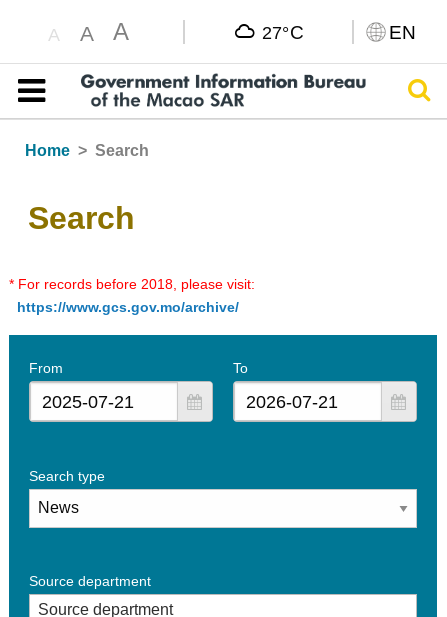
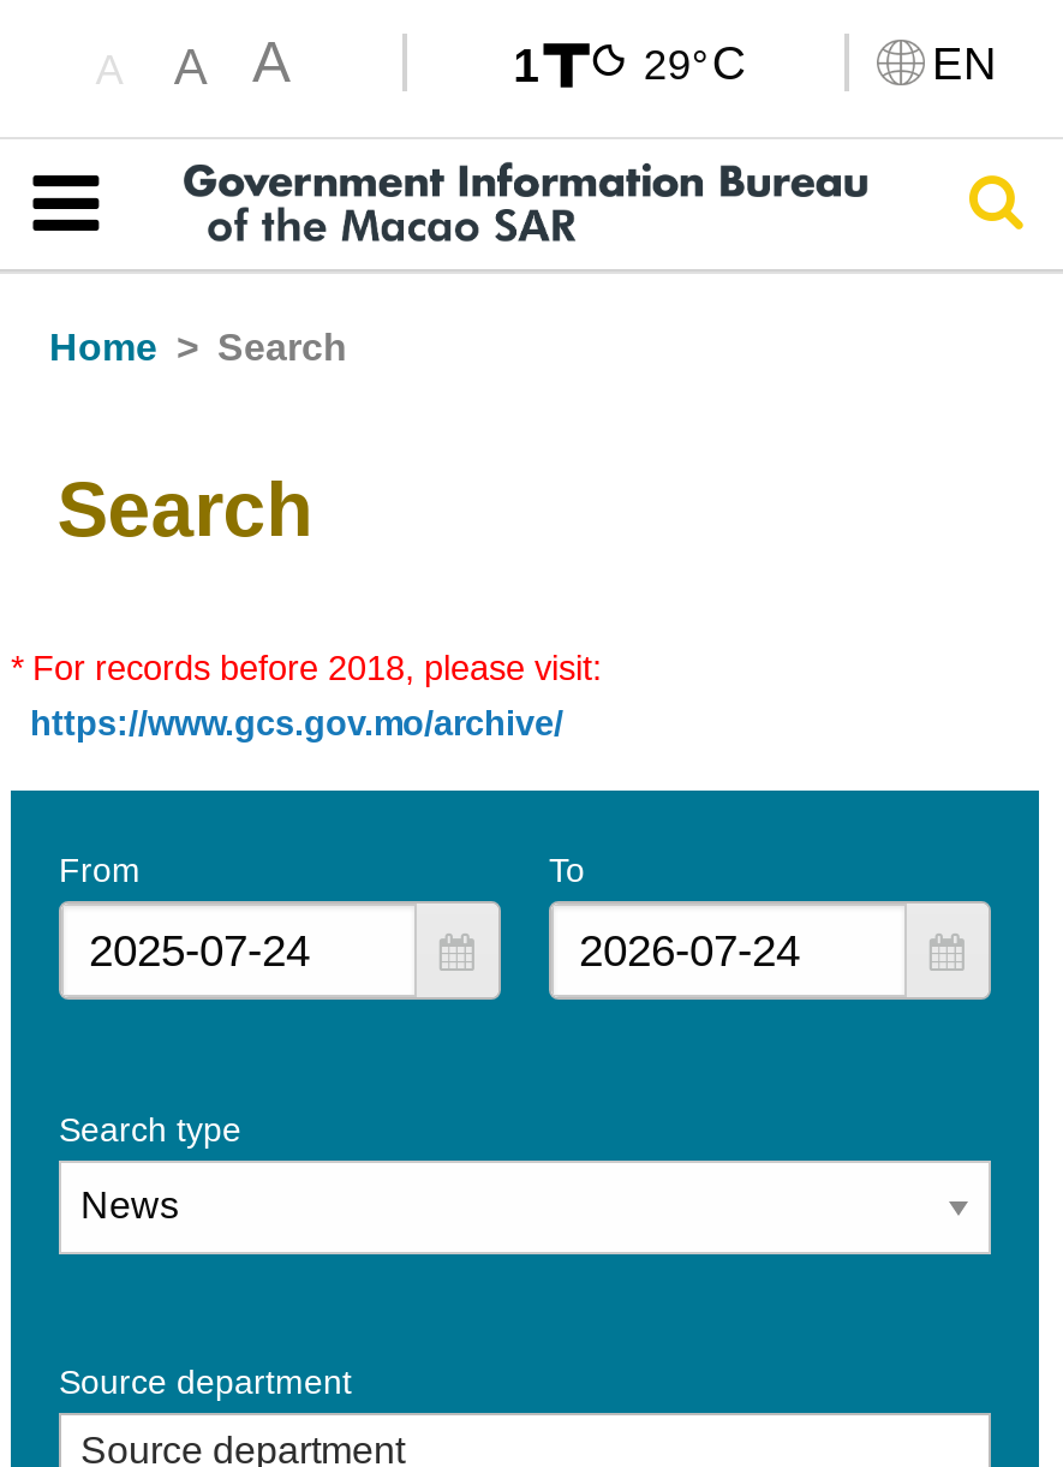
- 27° C
+ 1
+ 29° C
